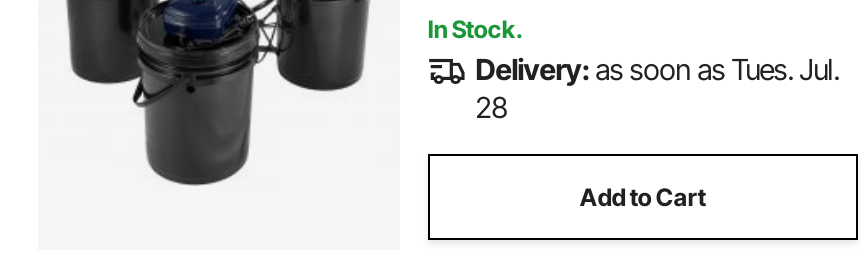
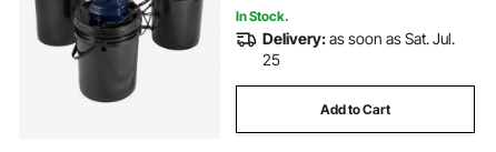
- Delivery: as soon as Tues. Jul.
+ Delivery: as soon as Sat. Jul.

- 28
+ 25
